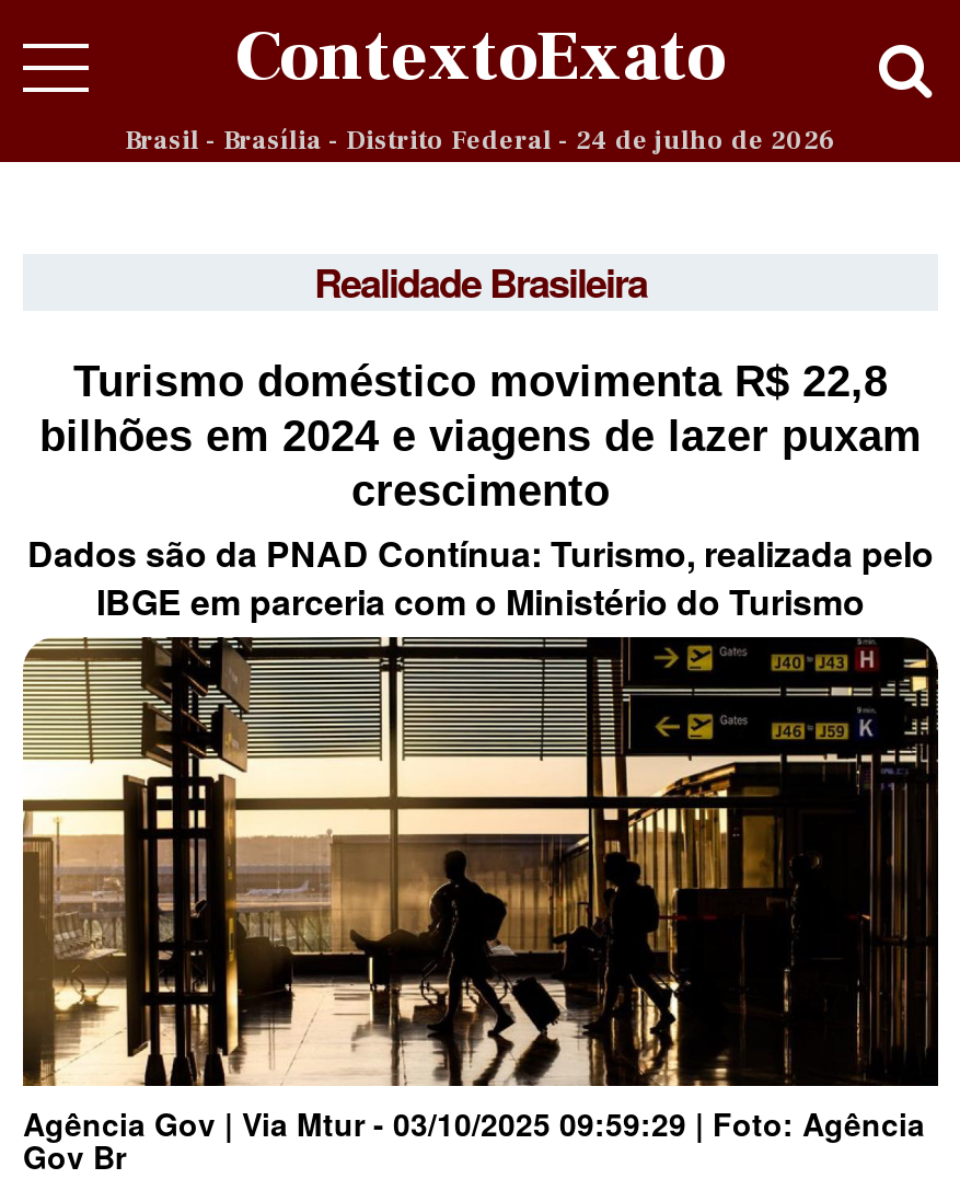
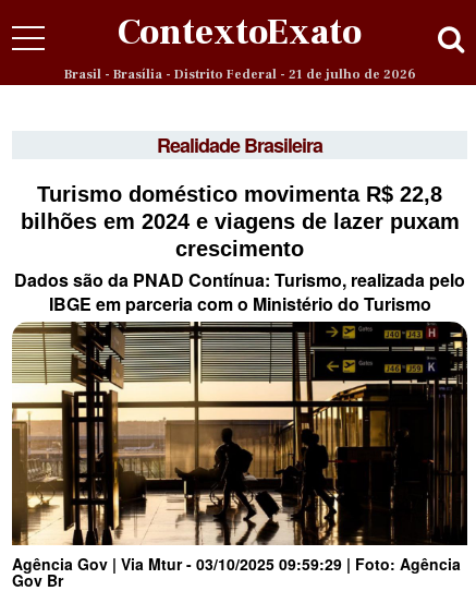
- Brasil - Brasília - Distrito Federal - 24 de julho de 2026
+ Brasil - Brasília - Distrito Federal - 21 de julho de 2026
